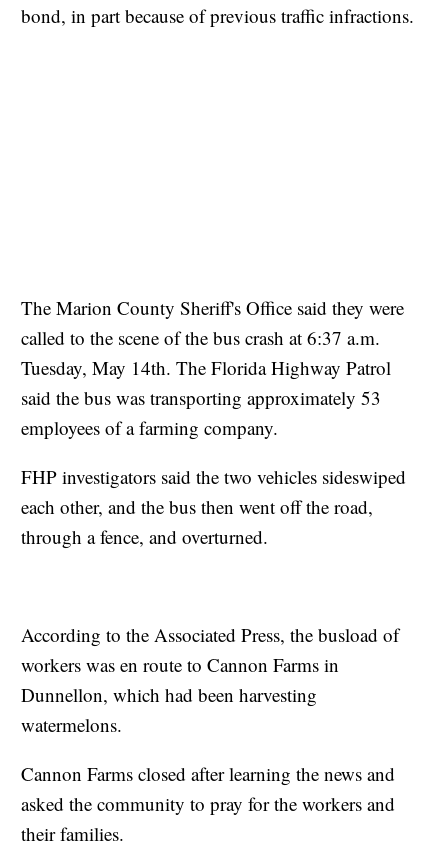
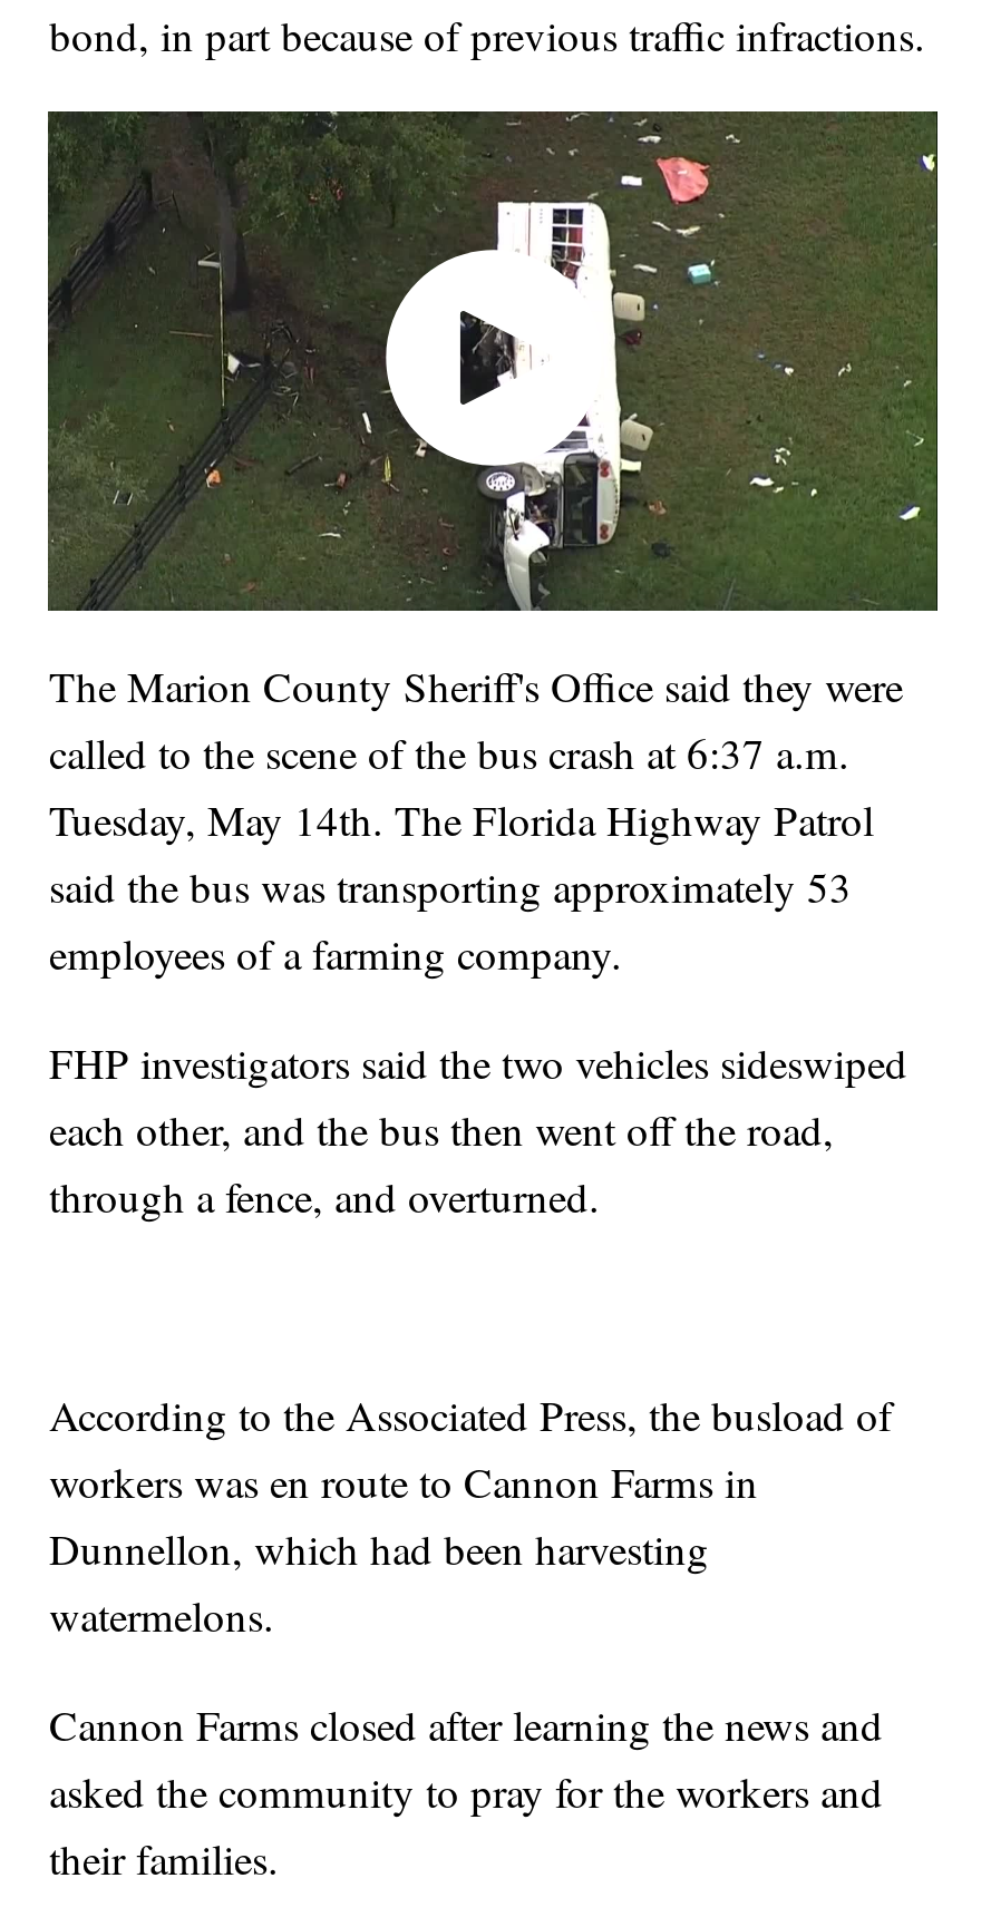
+ [image]
